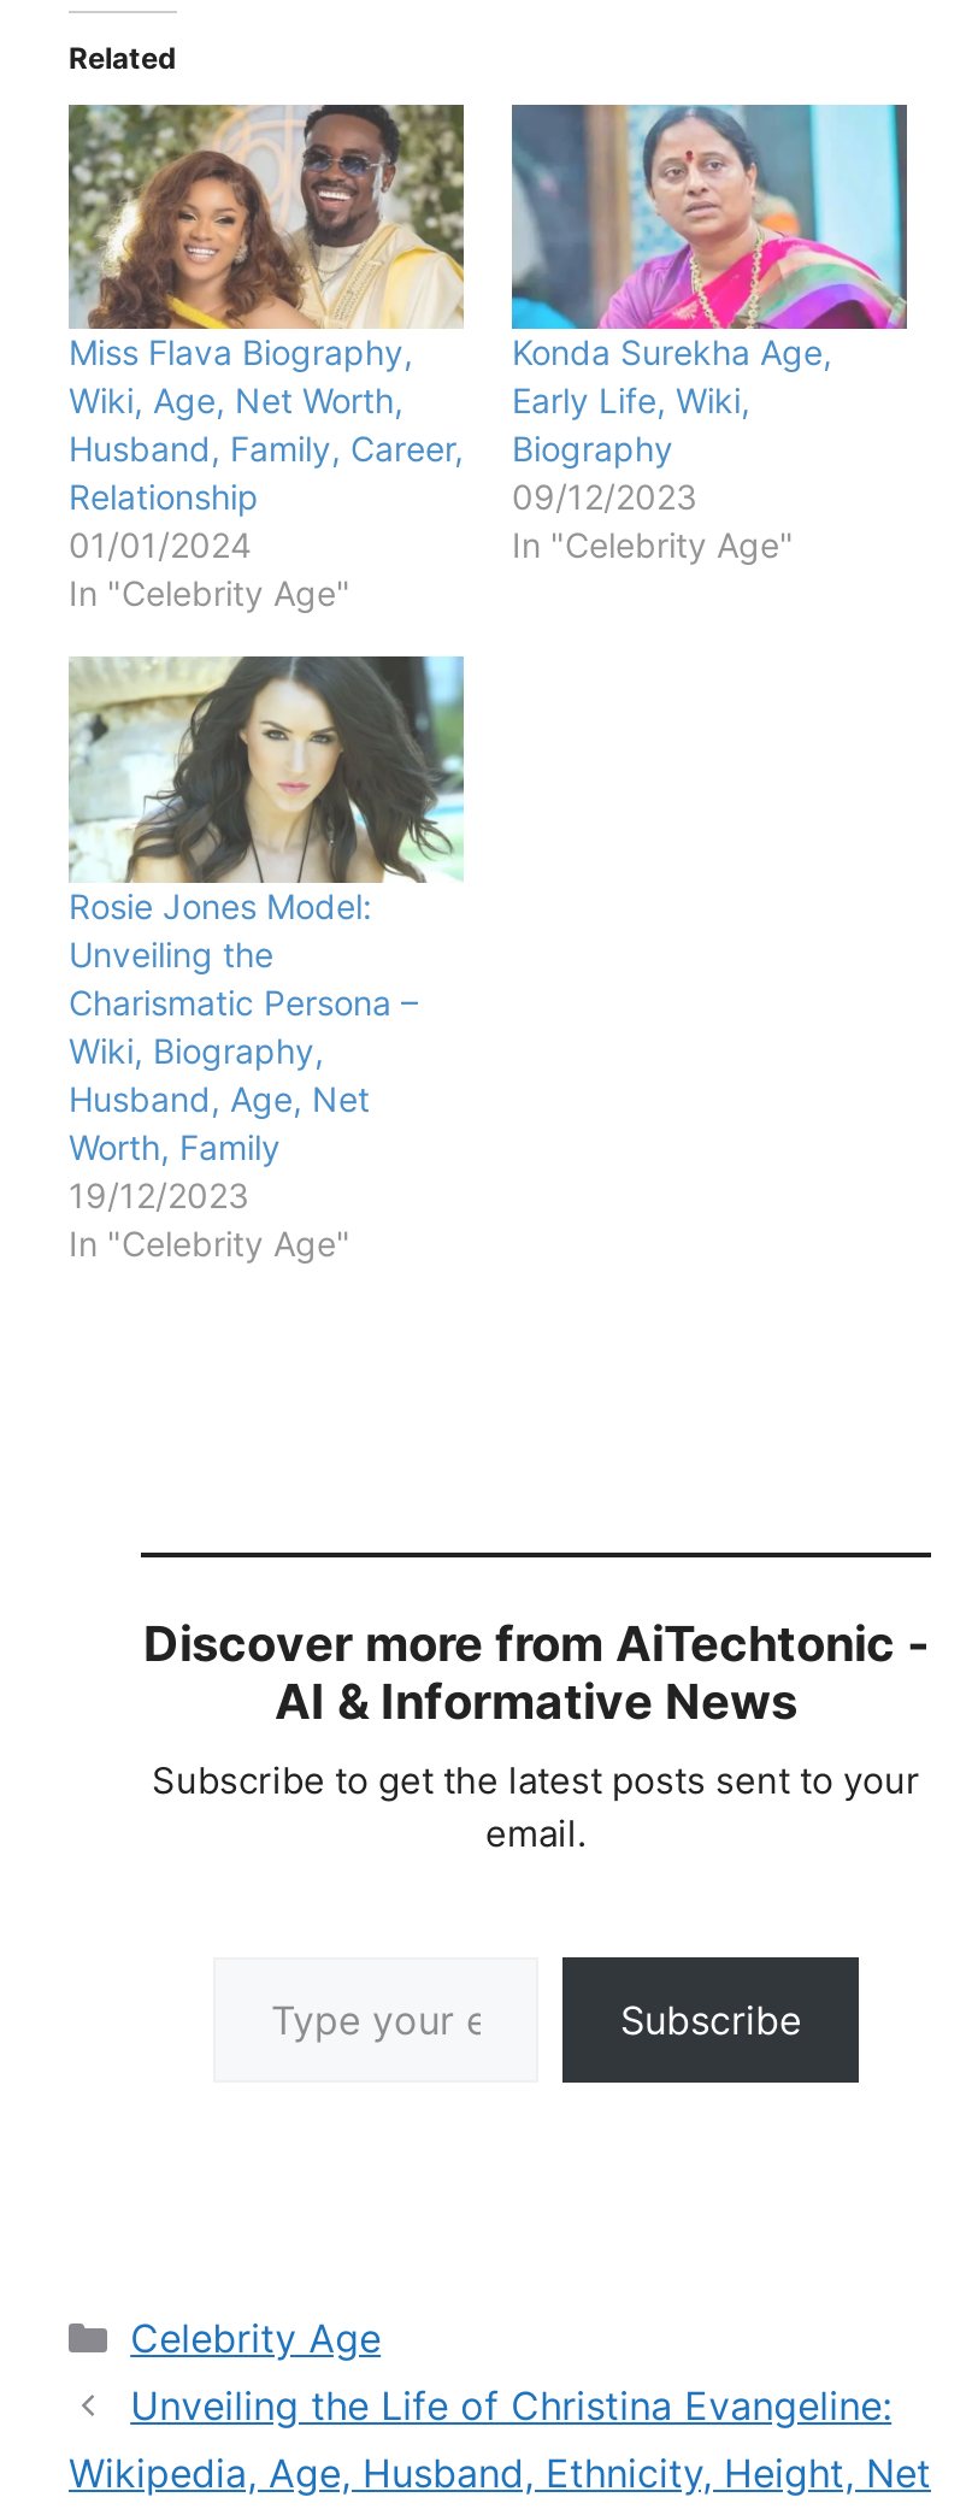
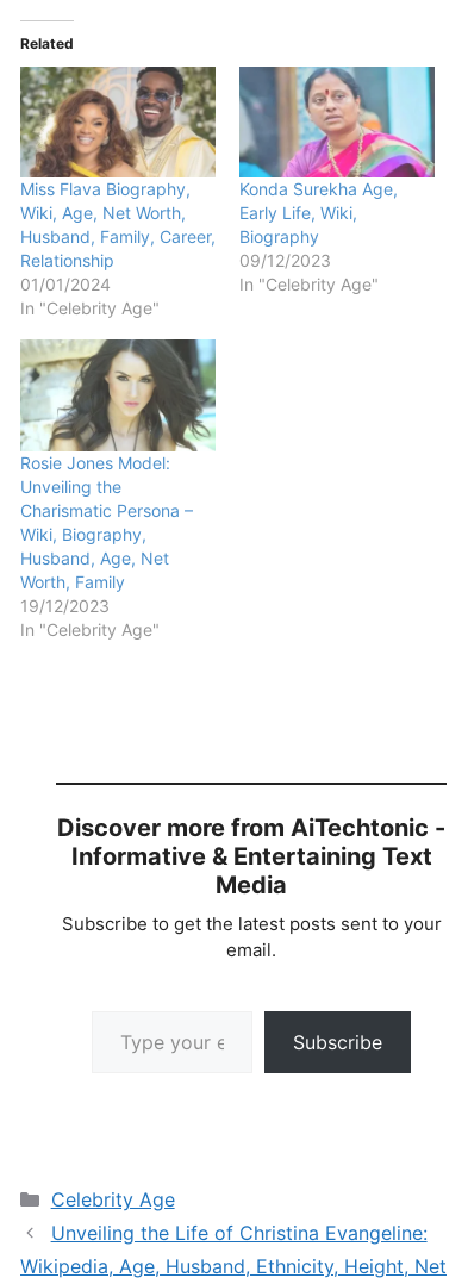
- AI & Informative News
+ Informative & Entertaining Text
+ Media
